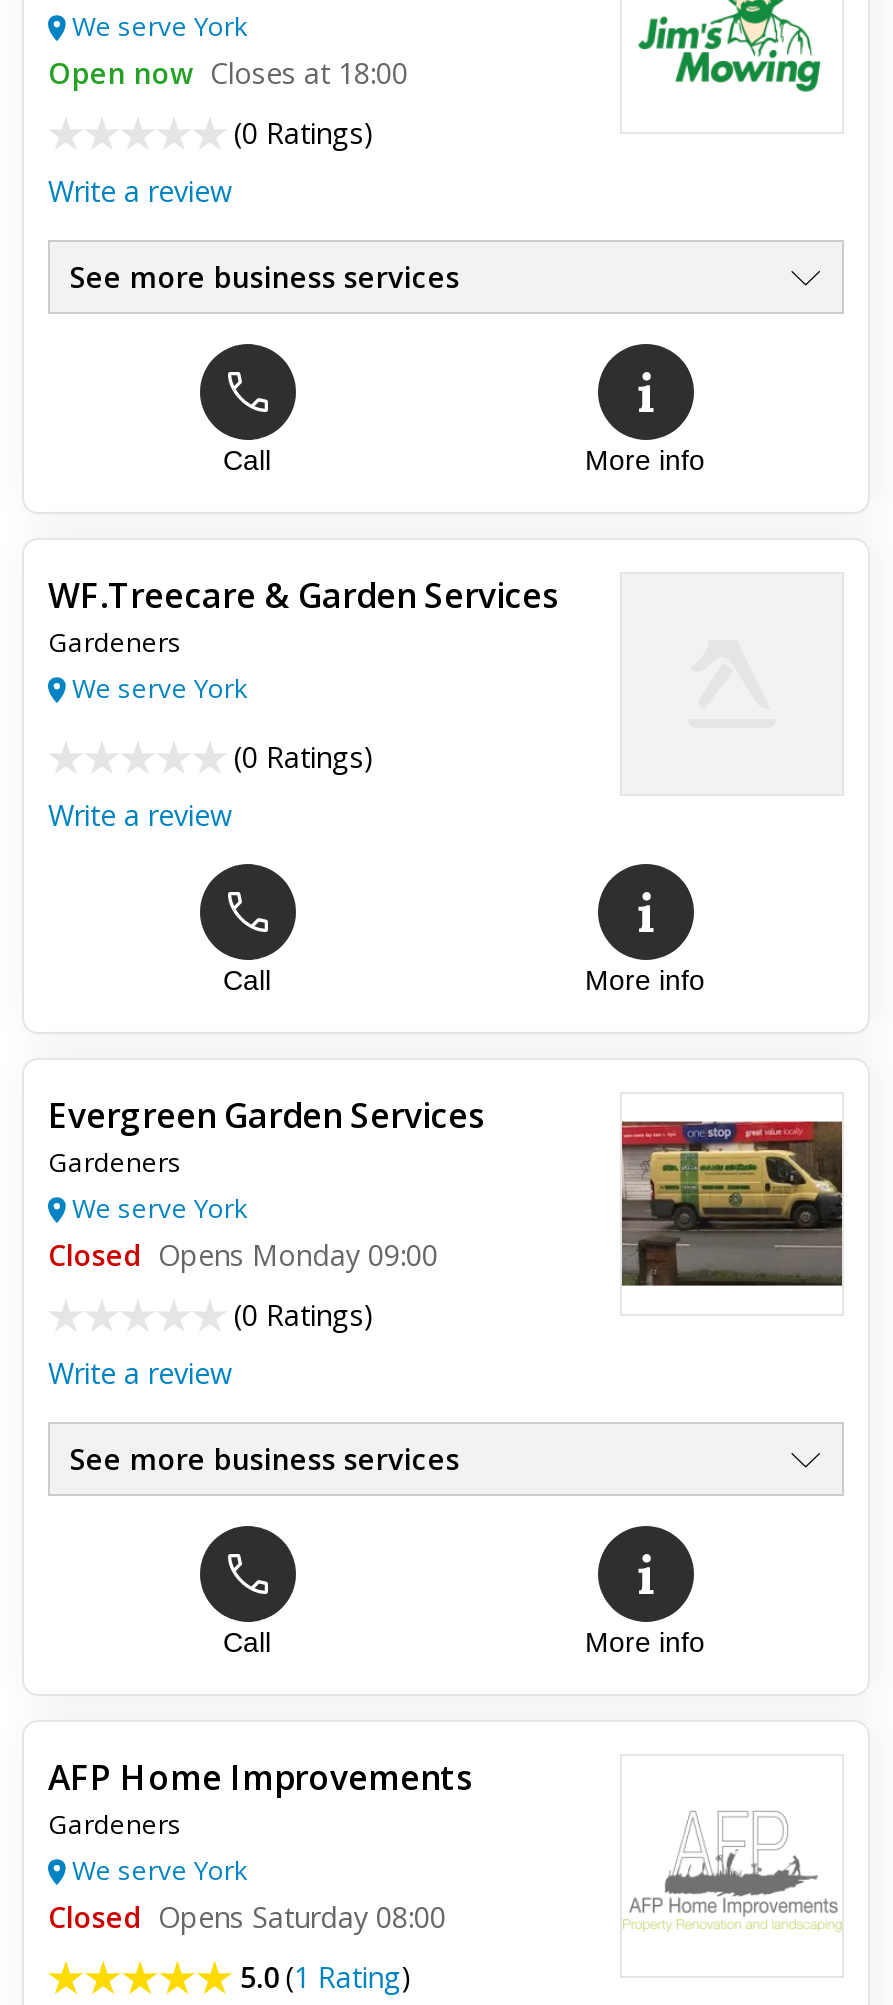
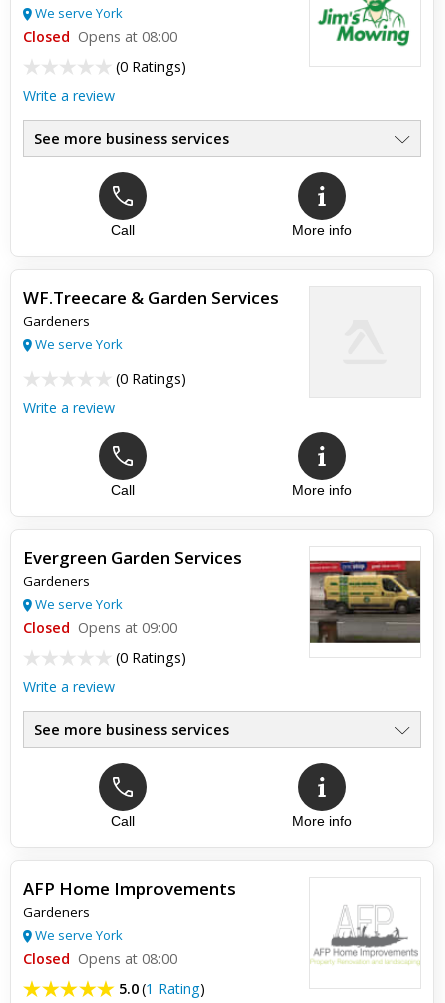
- Open now Closes at 18:00
+ Closed Opens at 08:00

- Closed Opens Monday 09:00
+ Closed Opens at 09:00

- Closed Opens Saturday 08:00
+ Closed Opens at 08:00
